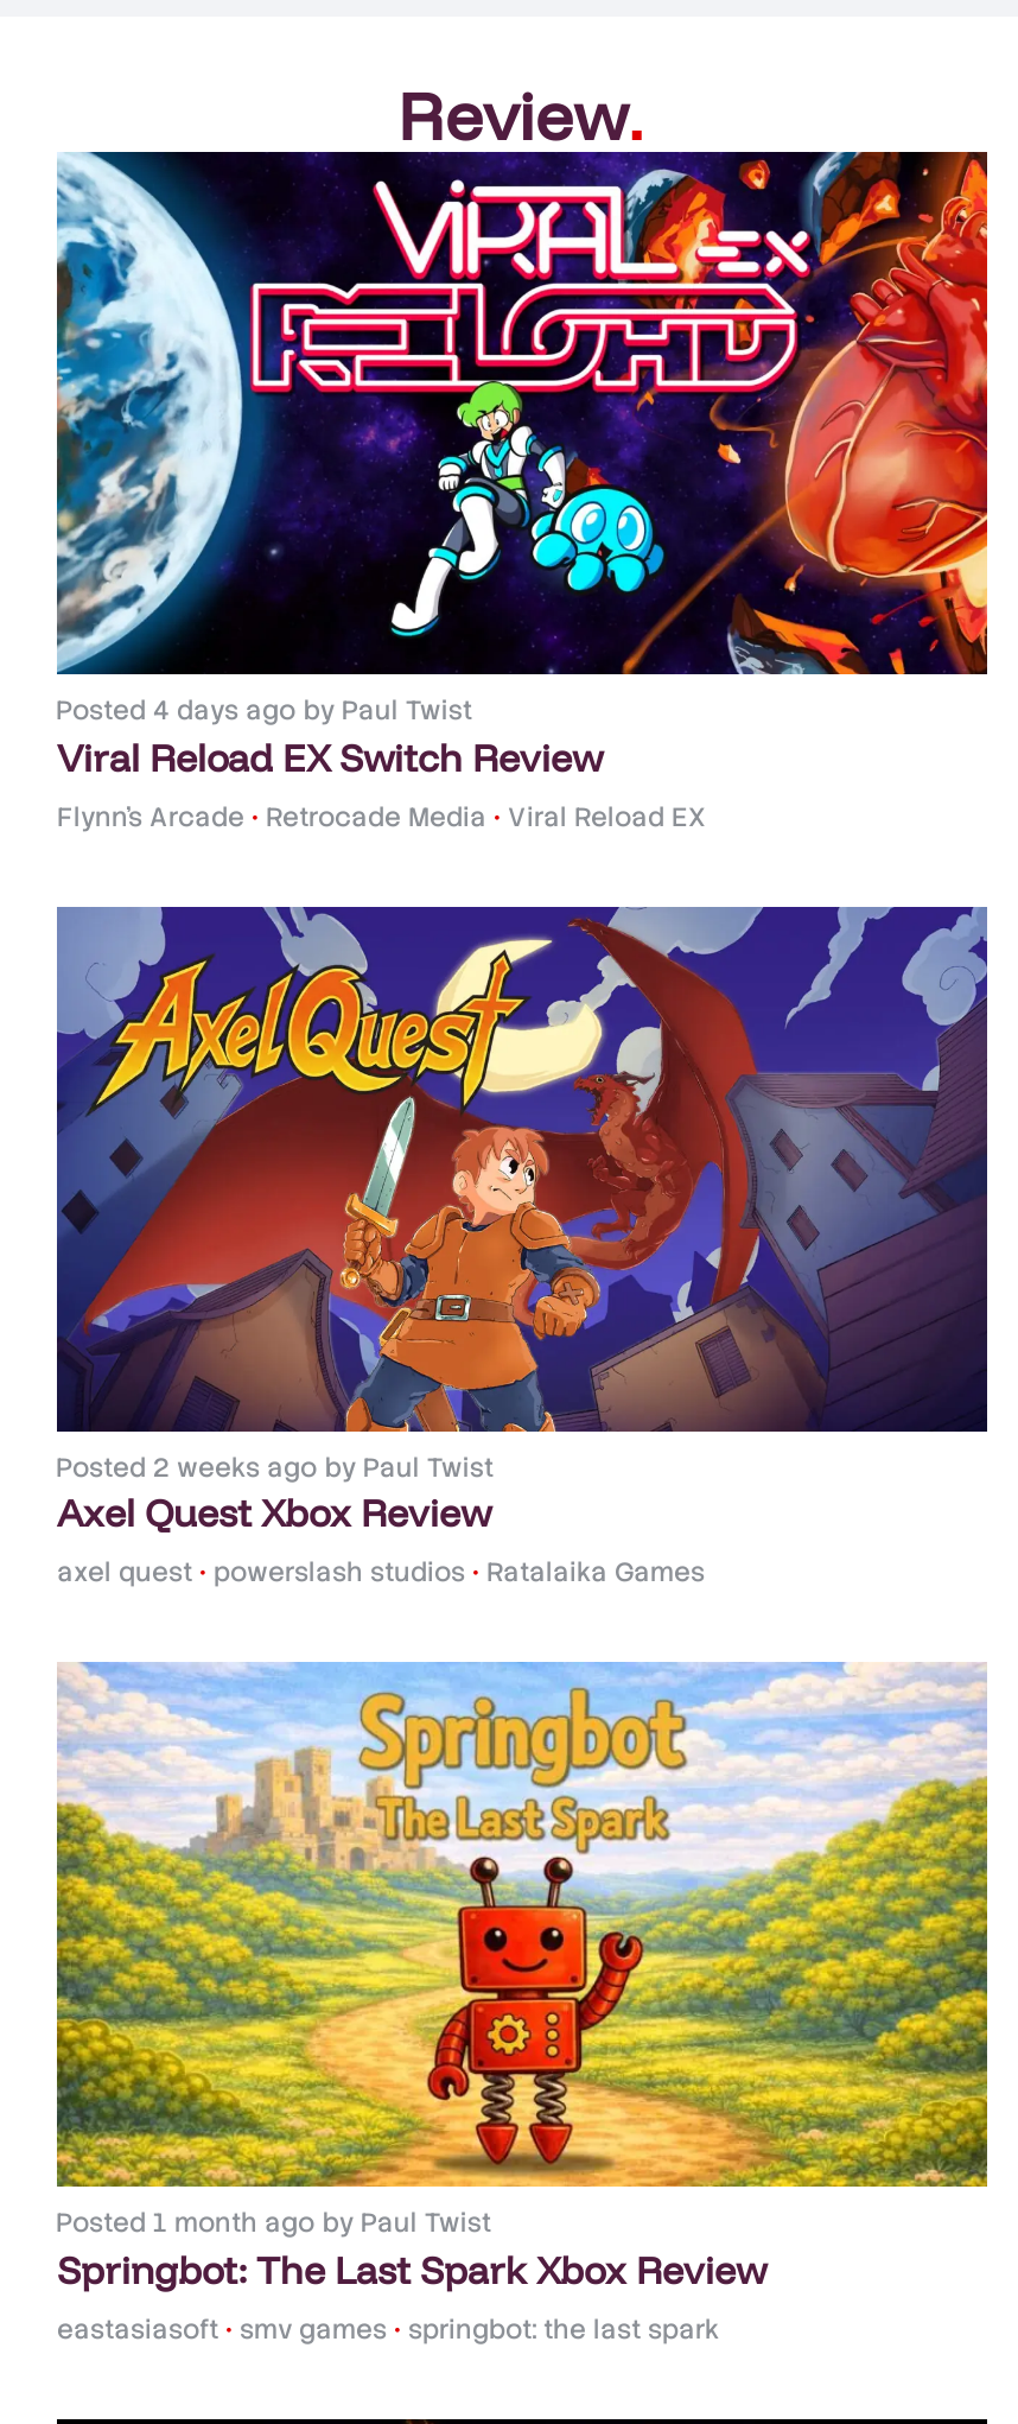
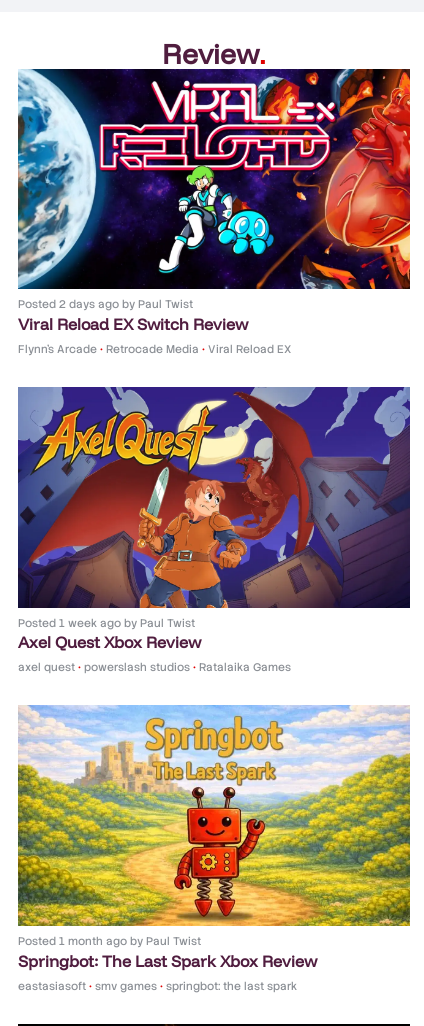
- Posted 4 days ago by Paul Twist
+ Posted 2 days ago by Paul Twist

- Posted 2 weeks ago by Paul Twist
+ Posted 1 week ago by Paul Twist
